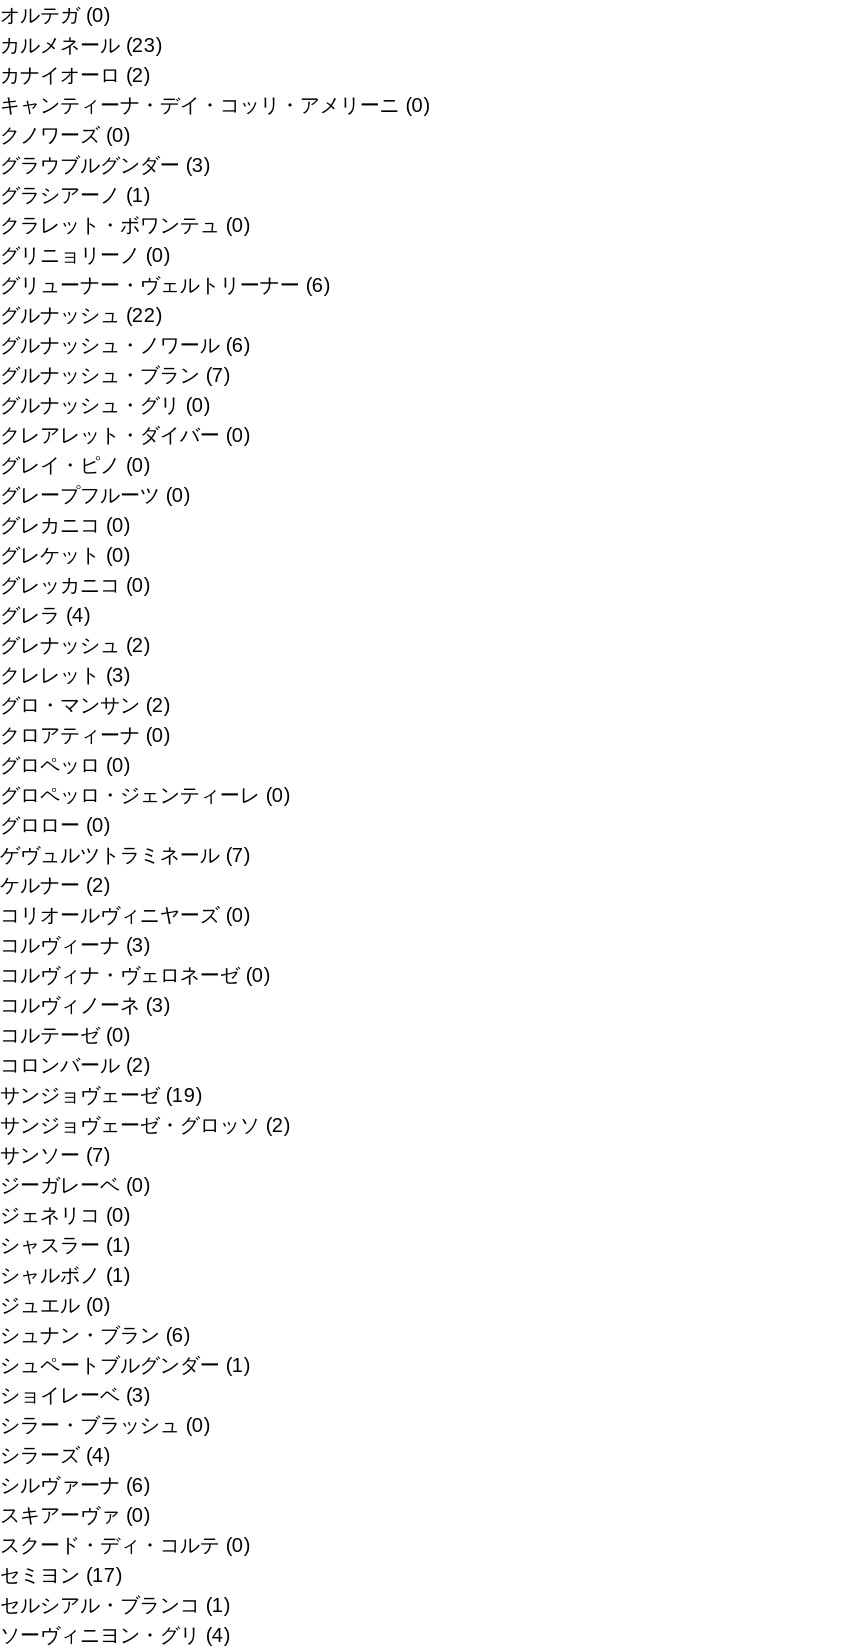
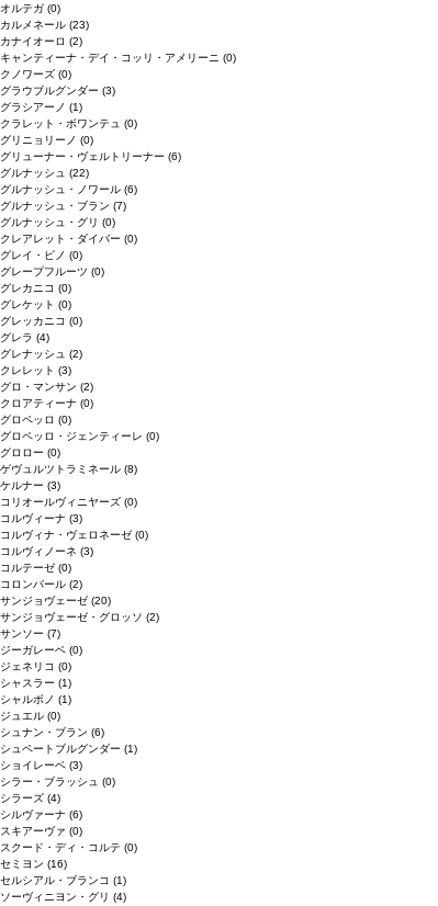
- ゲヴュルツトラミネール(7)
+ ゲヴュルツトラミネール(8)

- ケルナー(2)
+ ケルナー(3)

- サンジョヴェーゼ(19)
+ サンジョヴェーゼ(20)

- セミヨン(17)
+ セミヨン(16)
